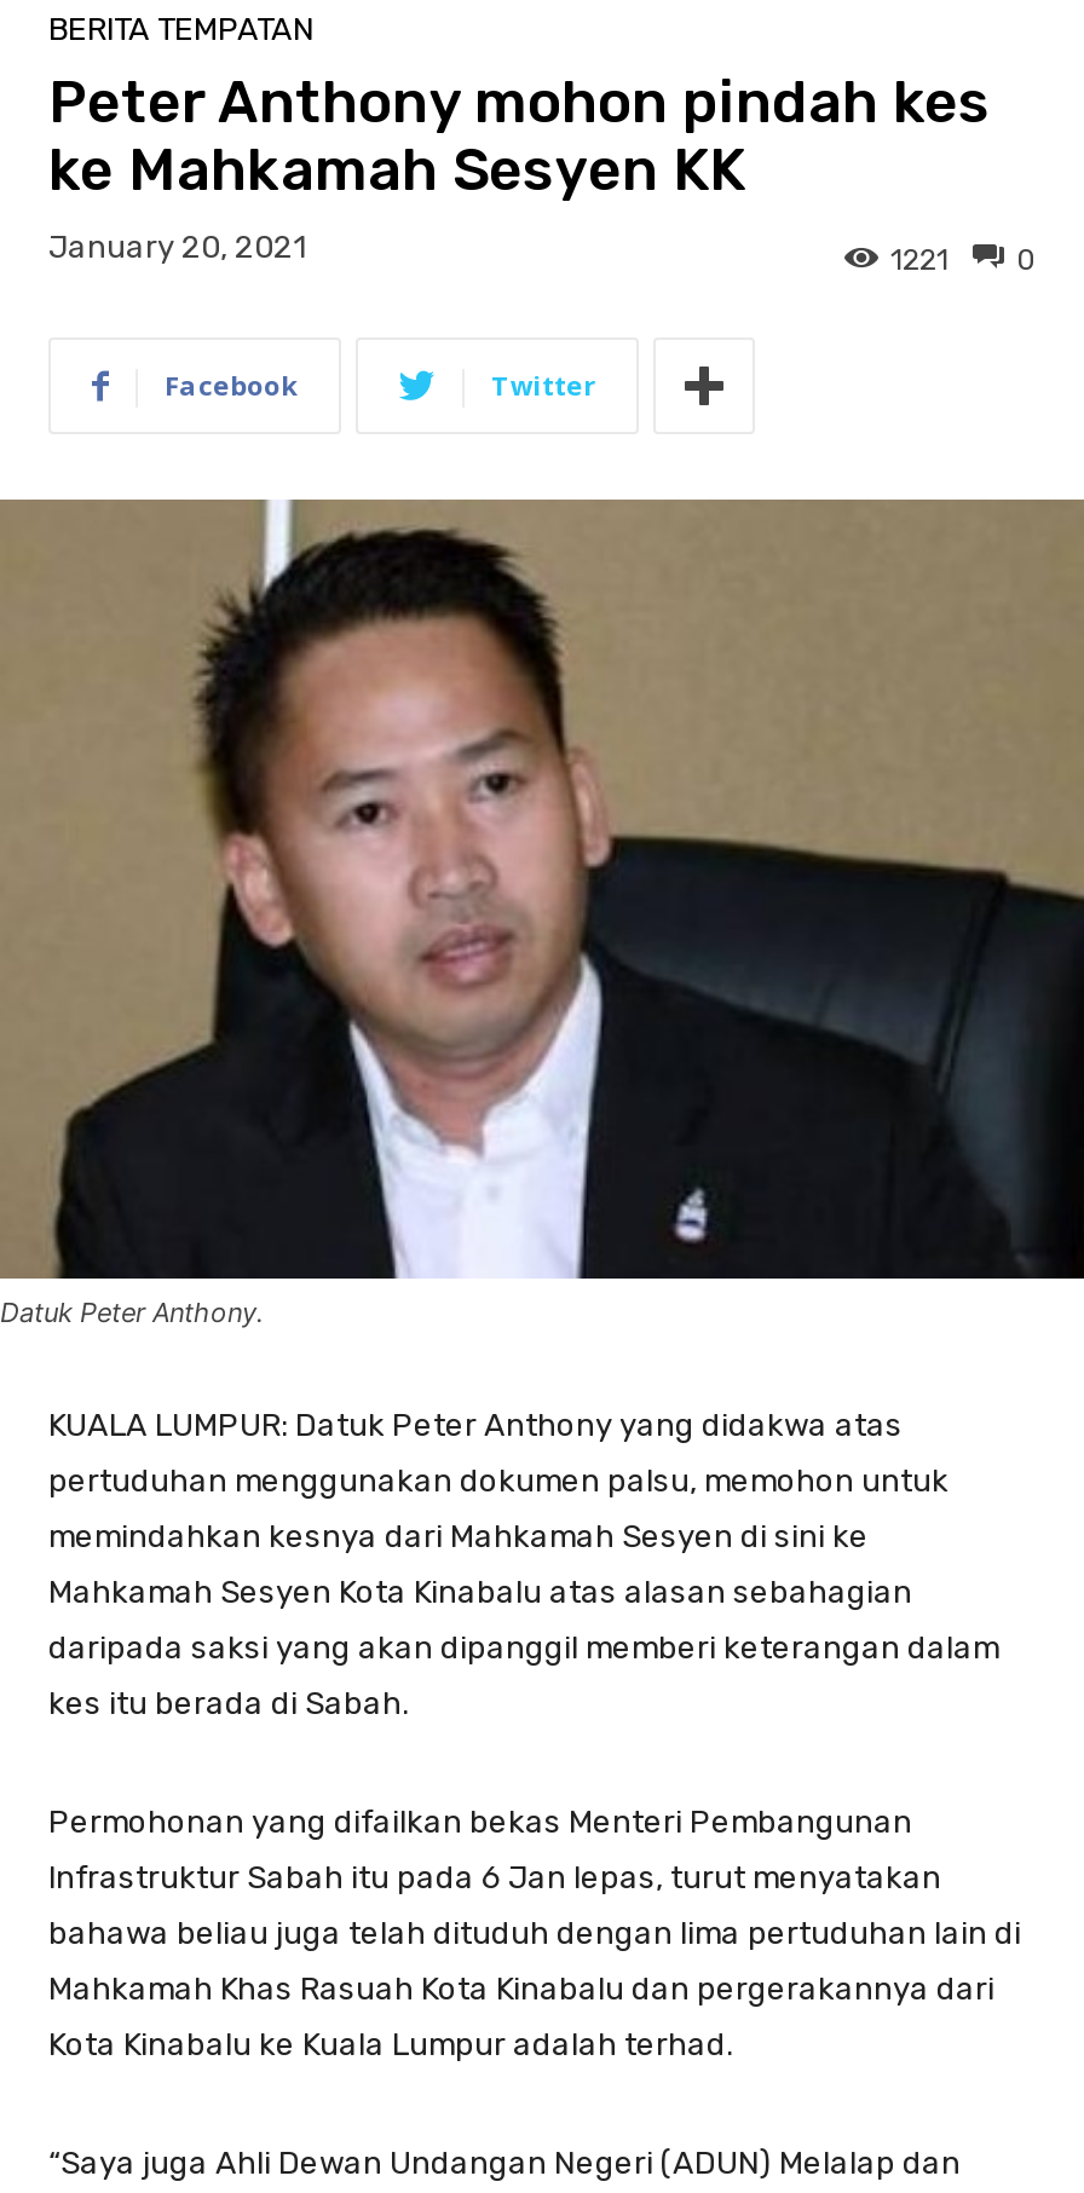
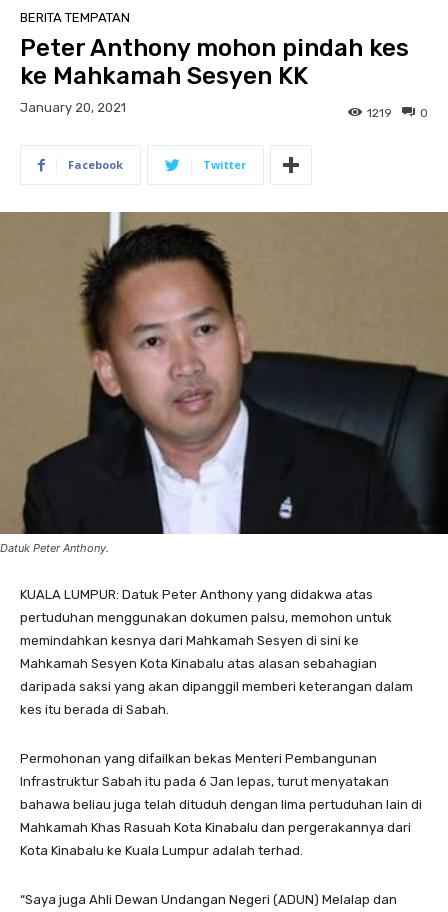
- 1221 0
+ 1219 0
